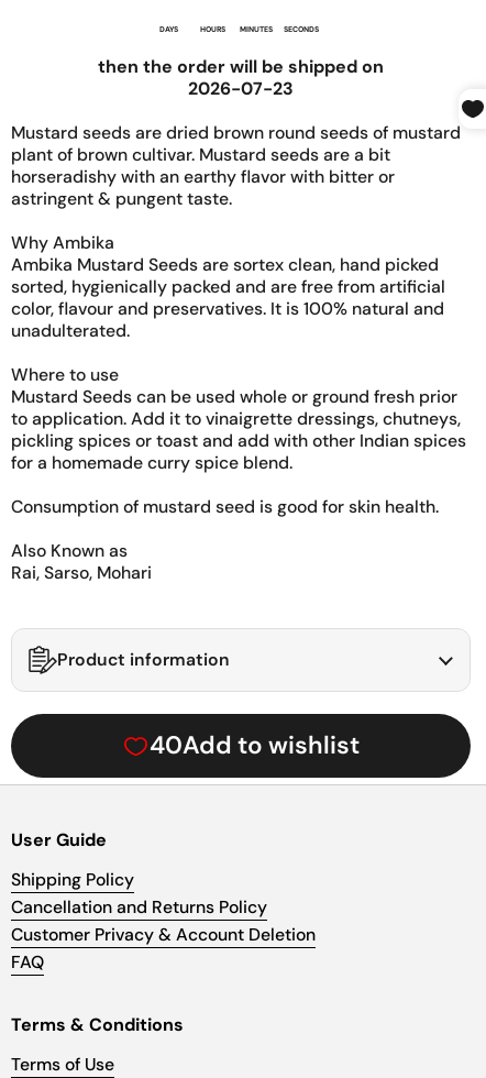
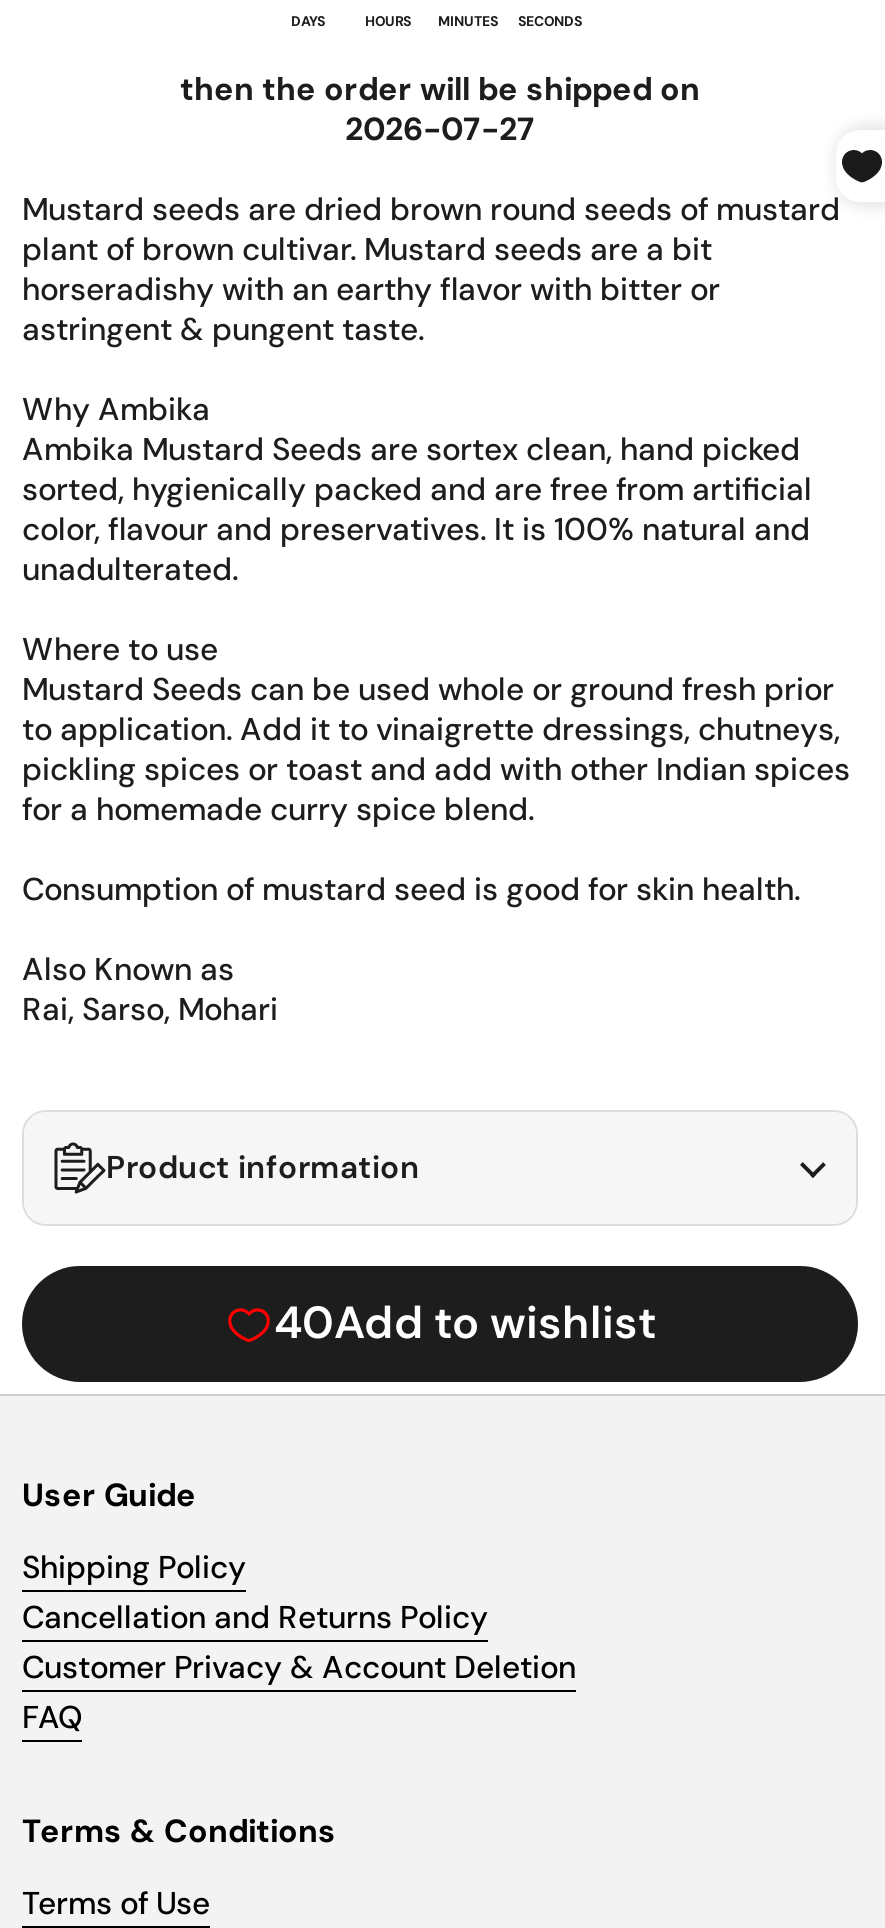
- 2026-07-23
+ 2026-07-27
